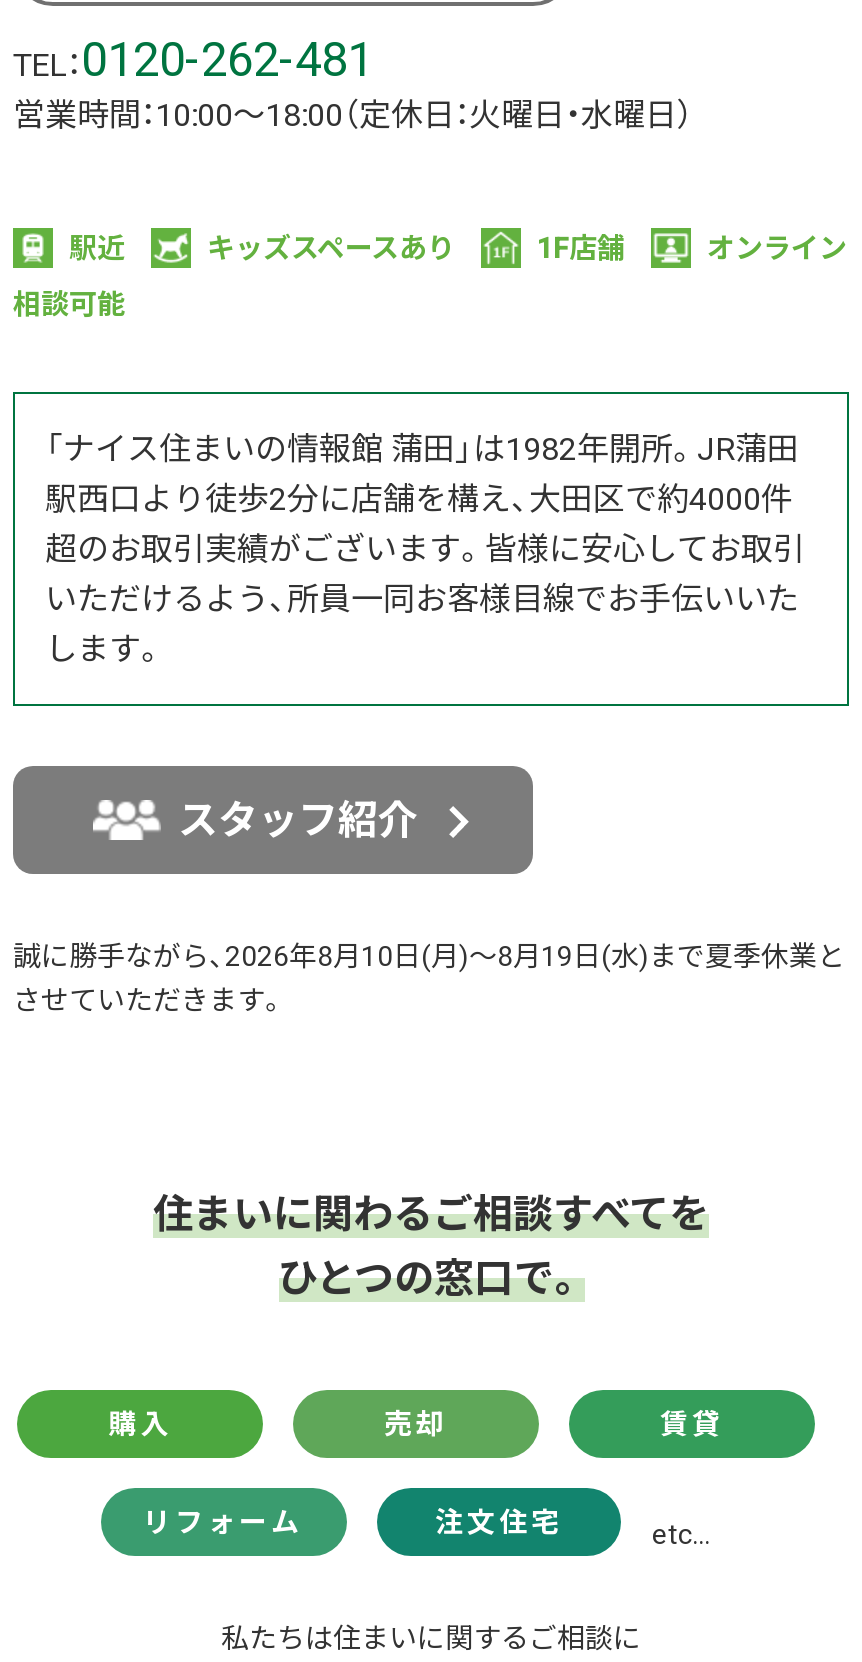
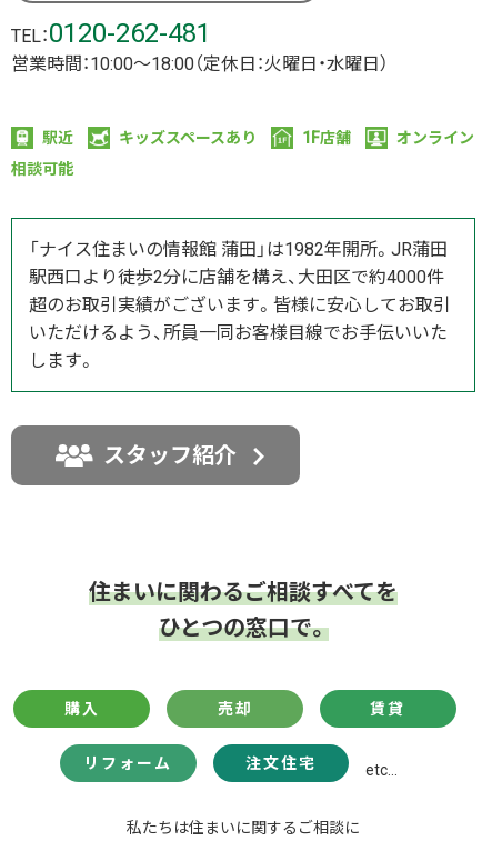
- 誠に勝手ながら、2026年8月10日(月)～8月19日(水)まで夏季休業と
- させていただきます。
